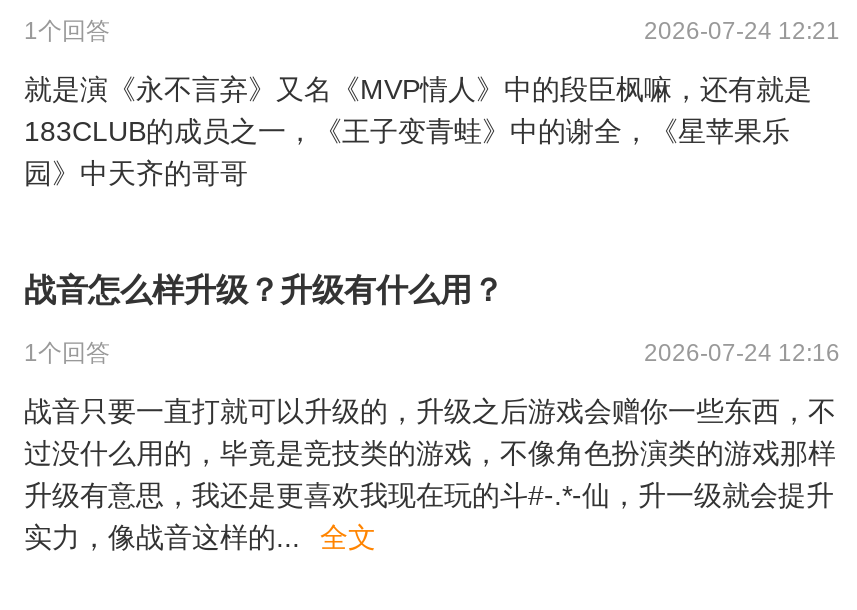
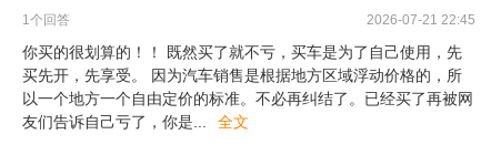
- 2026-07-24 12:21
- 就是演《永不言弃》又名《MVP情人》中的段臣枫嘛，还有就是
- 183CLUB的成员之一，《王子变青蛙》中的谢全，《星苹果乐
- 园》中天齐的哥哥
- 战音怎么样升级？升级有什么用？
- 1个回答
- 2026-07-24 12:16
- 战音只要一直打就可以升级的，升级之后游戏会赠你一些东西，不
- 过没什么用的，毕竟是竞技类的游戏，不像角色扮演类的游戏那样
- 升级有意思，我还是更喜欢我现在玩的斗#-.*-仙，升一级就会提升
- 实力，像战音这样的...
+ 2026-07-21 22:45
+ 你买的很划算的！！ 既然买了就不亏，买车是为了自己使用，先
+ 买先开，先享受。 因为汽车销售是根据地方区域浮动价格的，所
+ 以一个地方一个自由定价的标准。不必再纠结了。已经买了再被网
+ 友们告诉自己亏了，你是...
